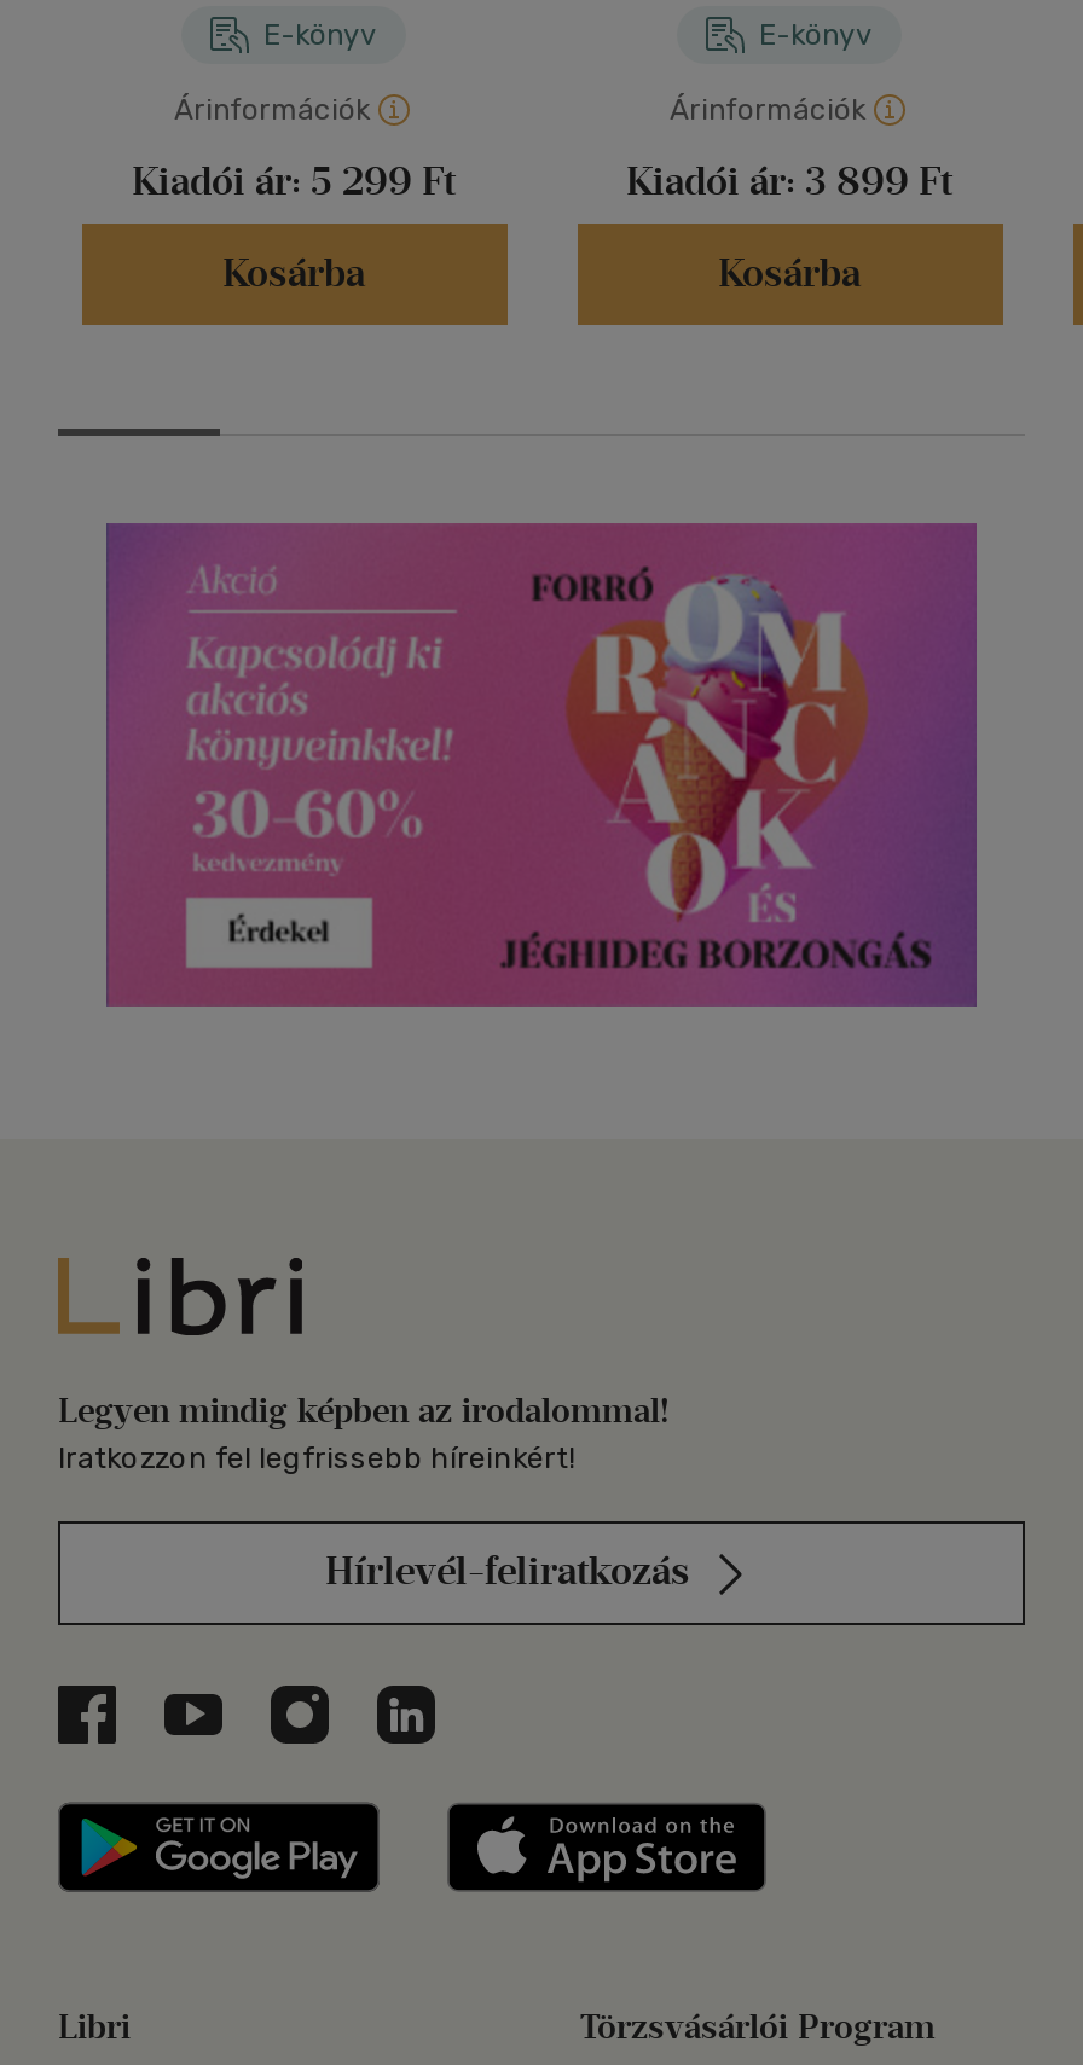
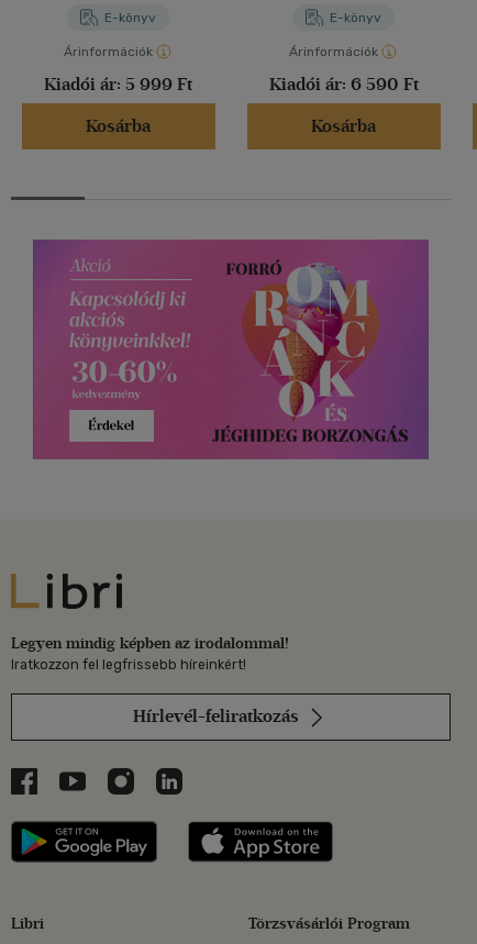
- Kiadói ár: 5 299 Ft
+ Kiadói ár: 5 999 Ft

- Kiadói ár: 3 899 Ft
+ Kiadói ár: 6 590 Ft
